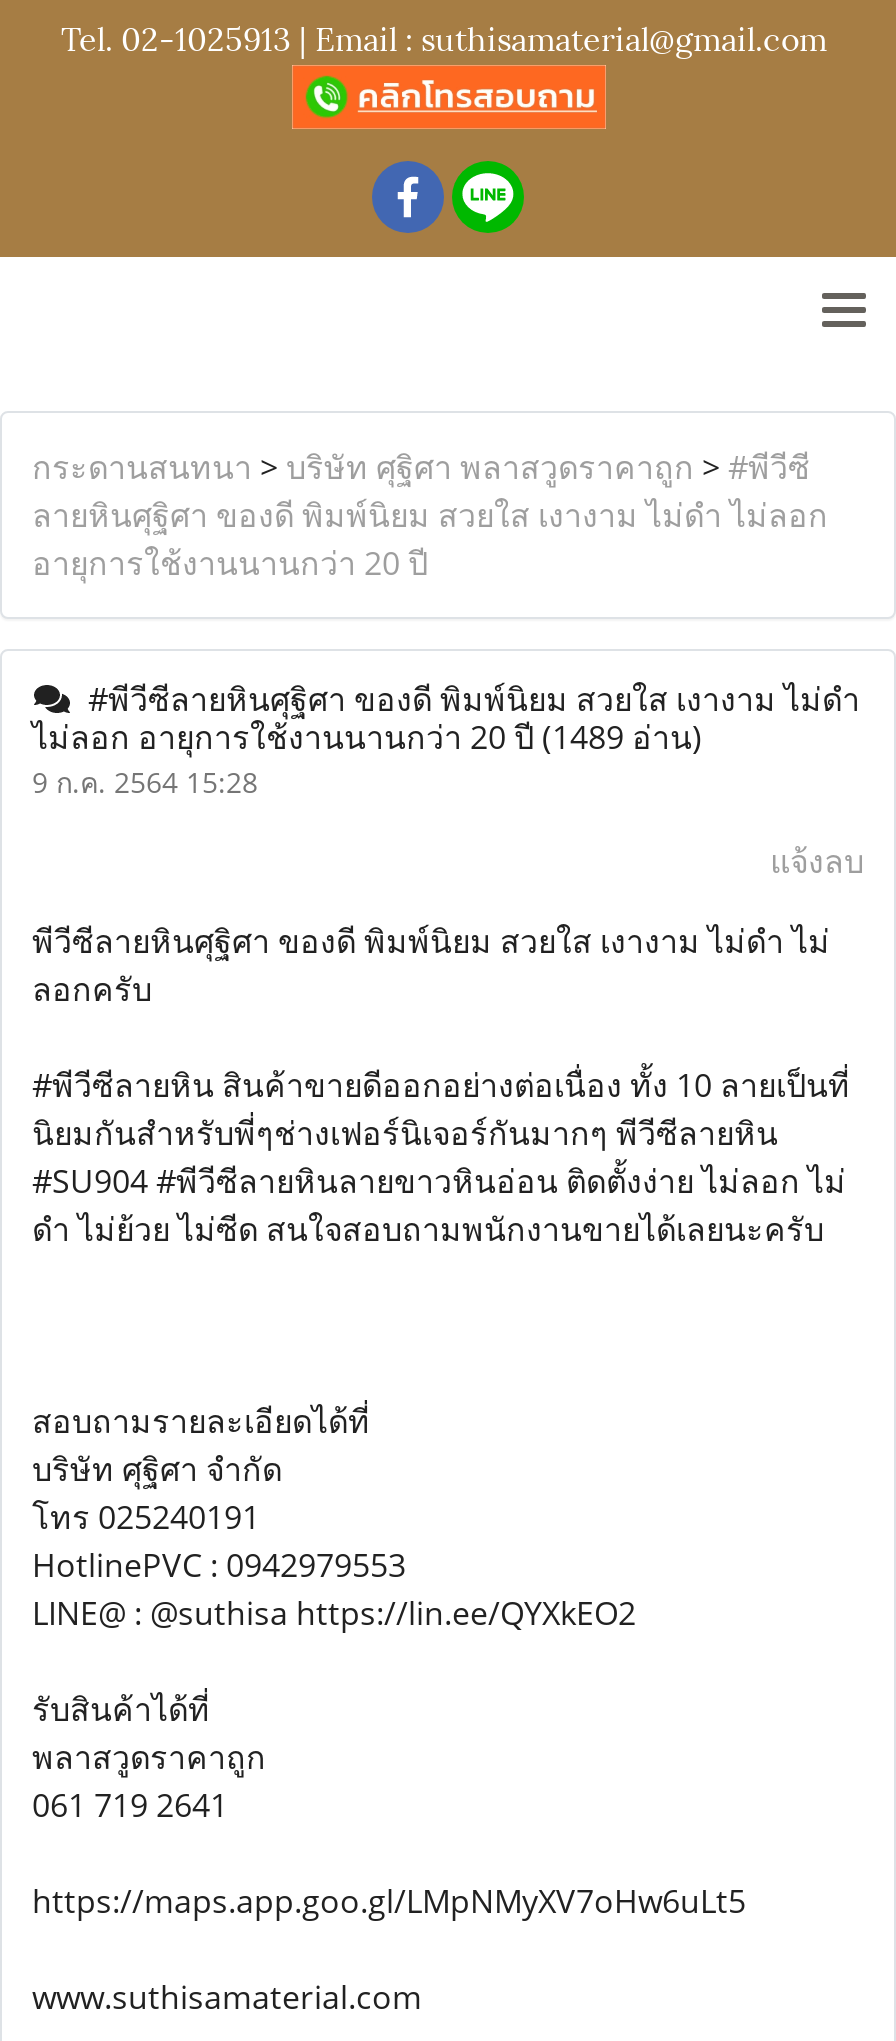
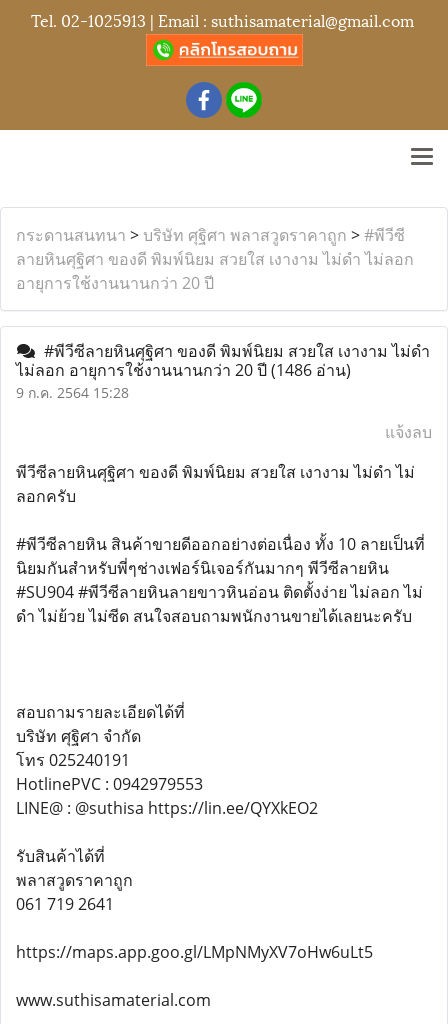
- ไม่ลอก อายุการใช้งานนานกว่า 20 ปี(1489 อ่าน)
+ ไม่ลอก อายุการใช้งานนานกว่า 20 ปี(1486 อ่าน)
